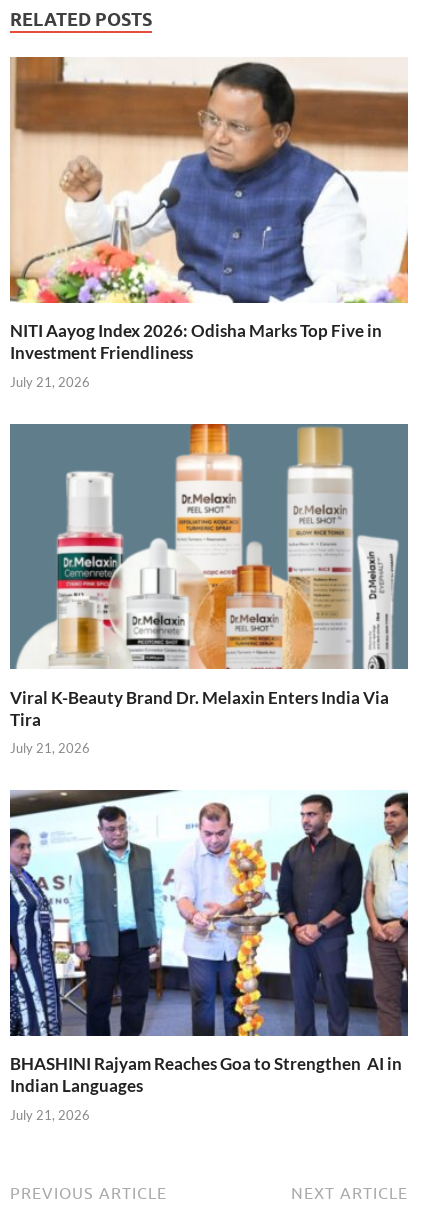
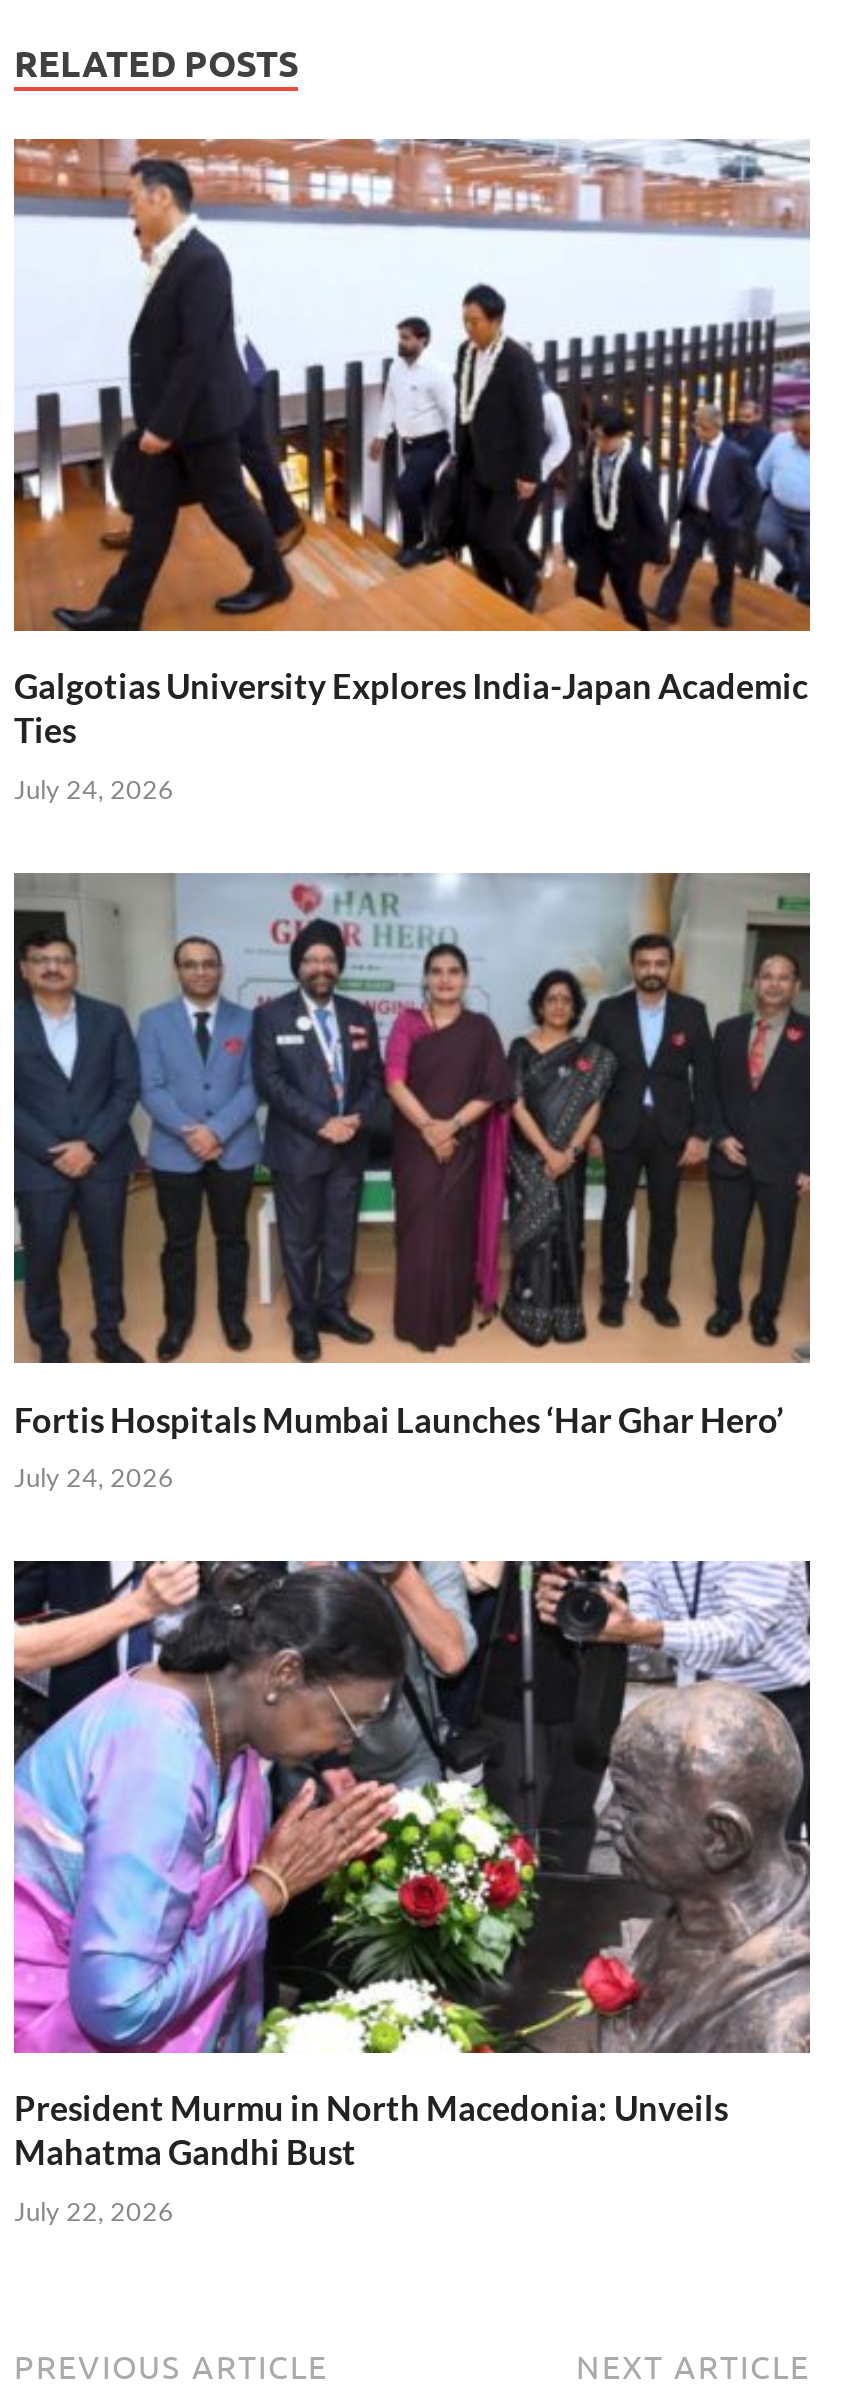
- [image]
- NITI Aayog Index 2026: Odisha Marks Top Five in
- Investment Friendliness
+ [image]
+ Galgotias University Explores India-Japan Academic
+ Ties

- July 21, 2026
+ July 24, 2026

- [image]
- Viral K-Beauty Brand Dr. Melaxin Enters India Via
- Tira
+ [image]
+ Fortis Hospitals Mumbai Launches ‘Har Ghar Hero’

- July 21, 2026
+ July 24, 2026

- [image]
- BHASHINI Rajyam Reaches Goa to Strengthen AI in
- Indian Languages
+ [image]
+ President Murmu in North Macedonia: Unveils
+ Mahatma Gandhi Bust

- July 21, 2026
+ July 22, 2026
